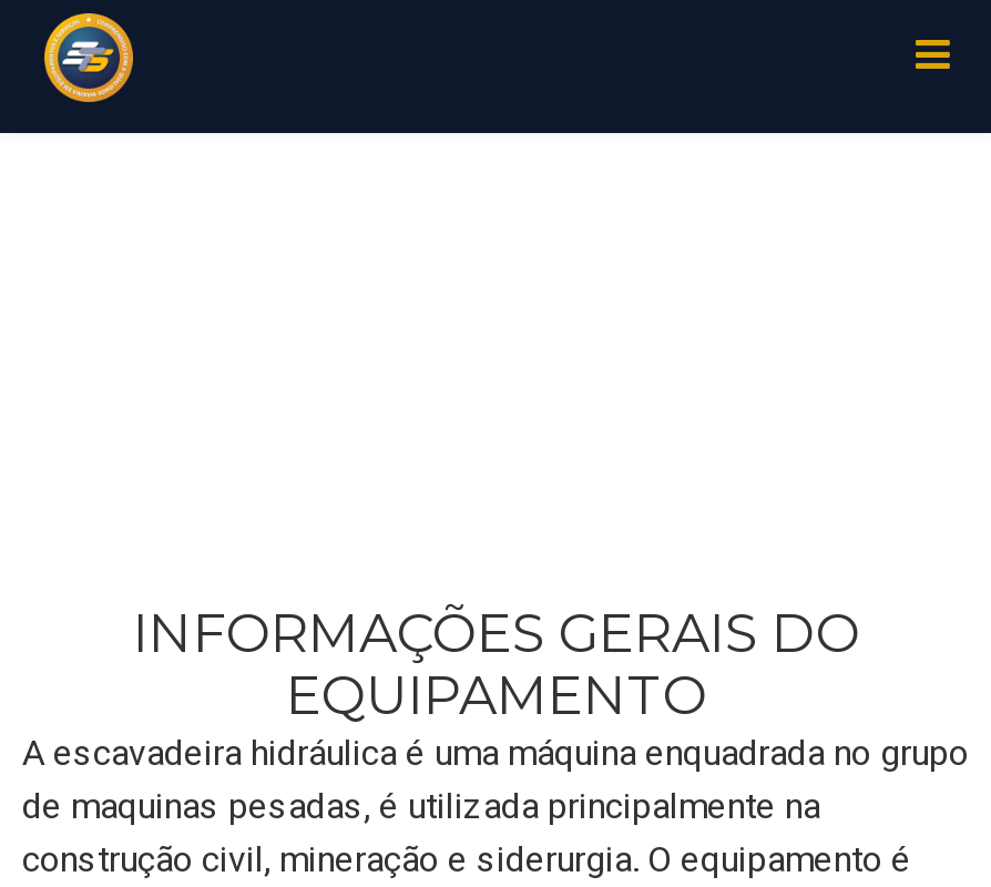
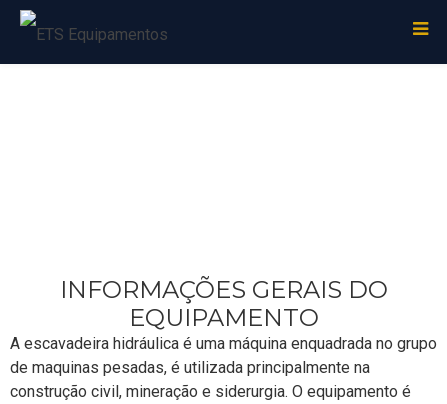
- [image]
+ [image]
